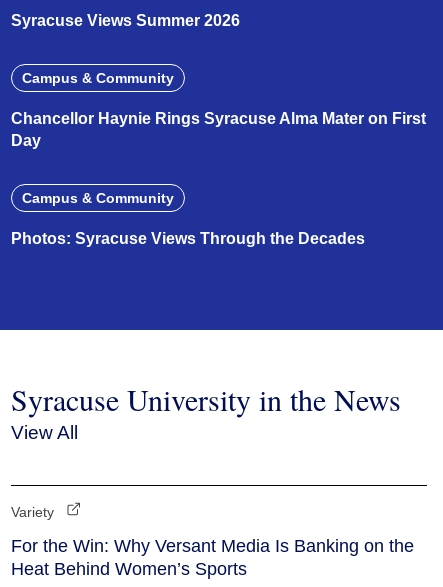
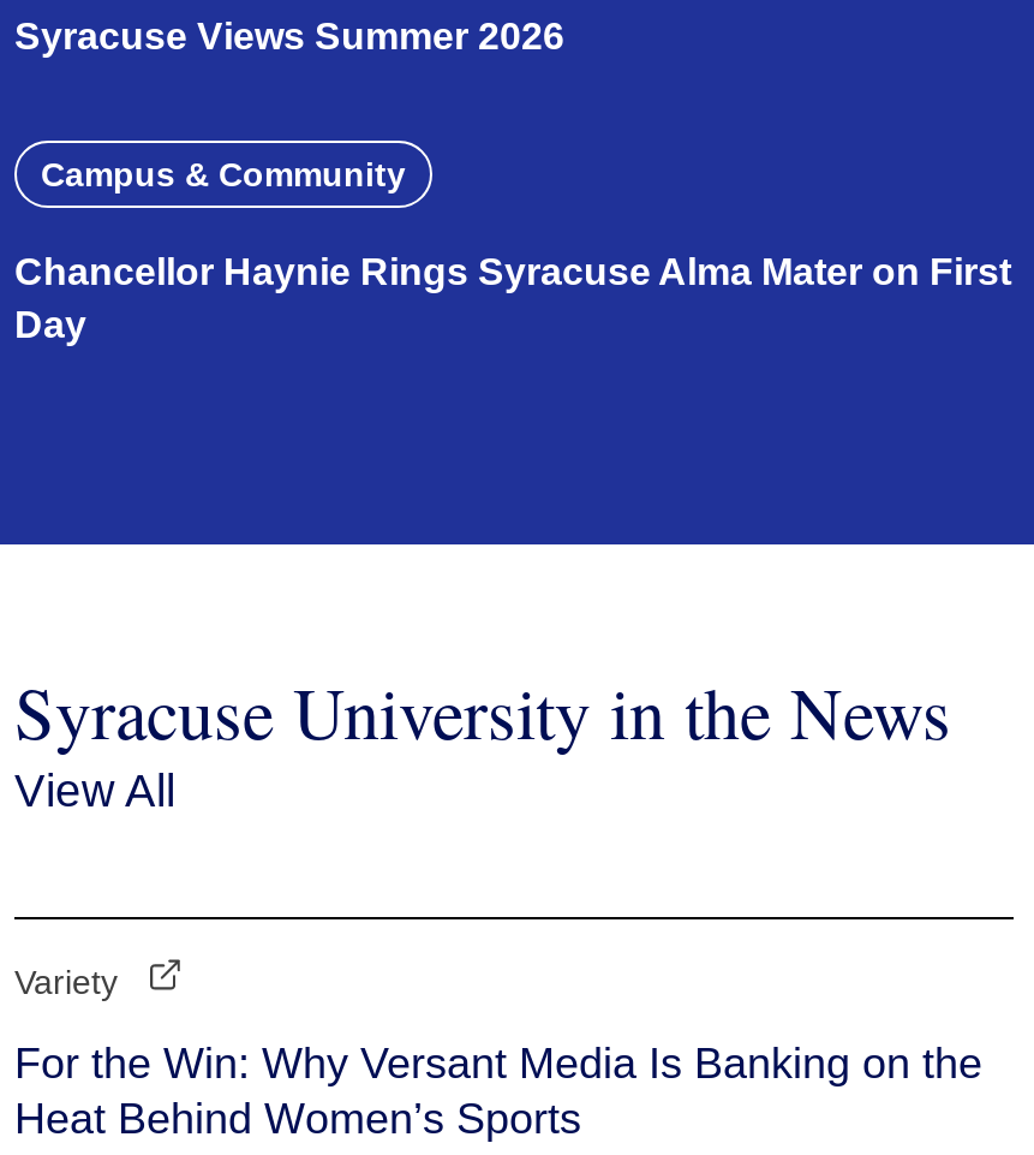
- Campus & Community
- Photos: Syracuse Views Through the Decades
